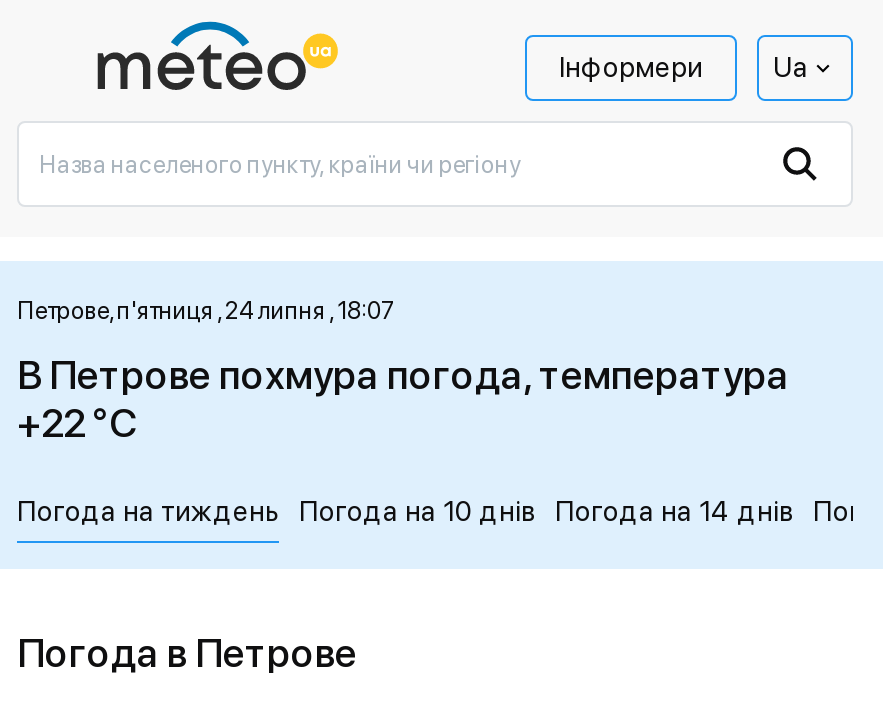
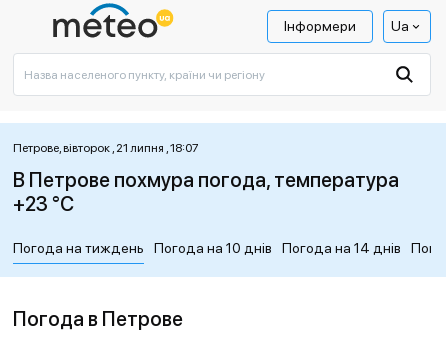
- Петрове, п'ятниця , 24 липня , 18:07
+ Петрове, вівторок , 21 липня , 18:07

- +22 °C
+ +23 °C
